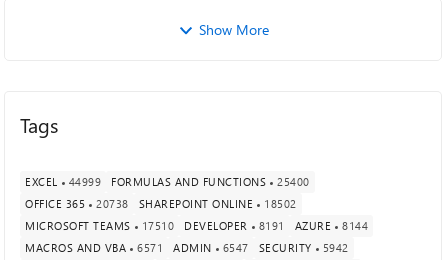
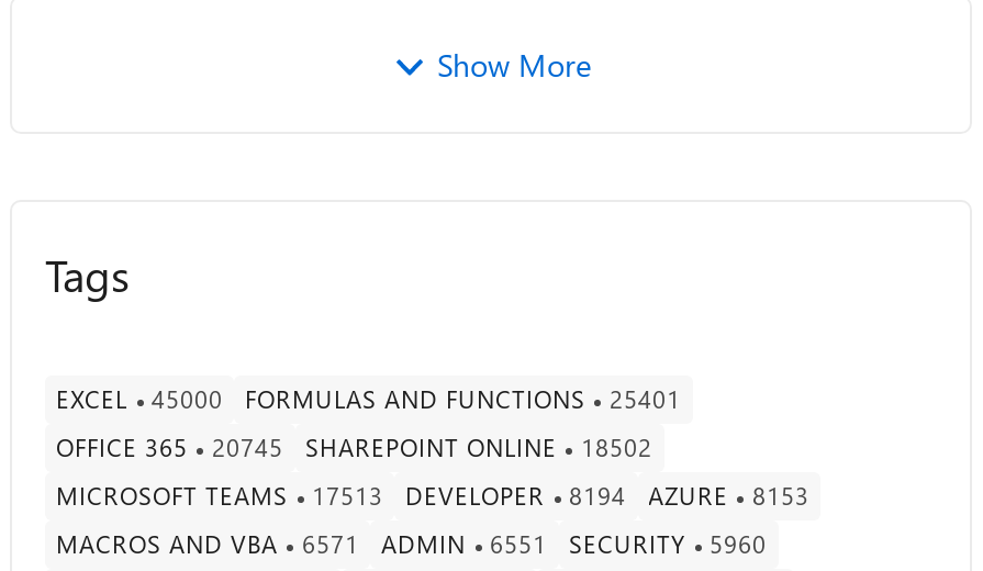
- 44999
+ 45000

- 25400
+ 25401

- OFFICE 365 20738 SHAREPOINT ONLINE 18502
+ OFFICE 365 20745 SHAREPOINT ONLINE 18502

- 17510
+ 17513

- 8191
+ 8194

- 8144
+ 8153

- 6547
+ 6551

- 5942
+ 5960
